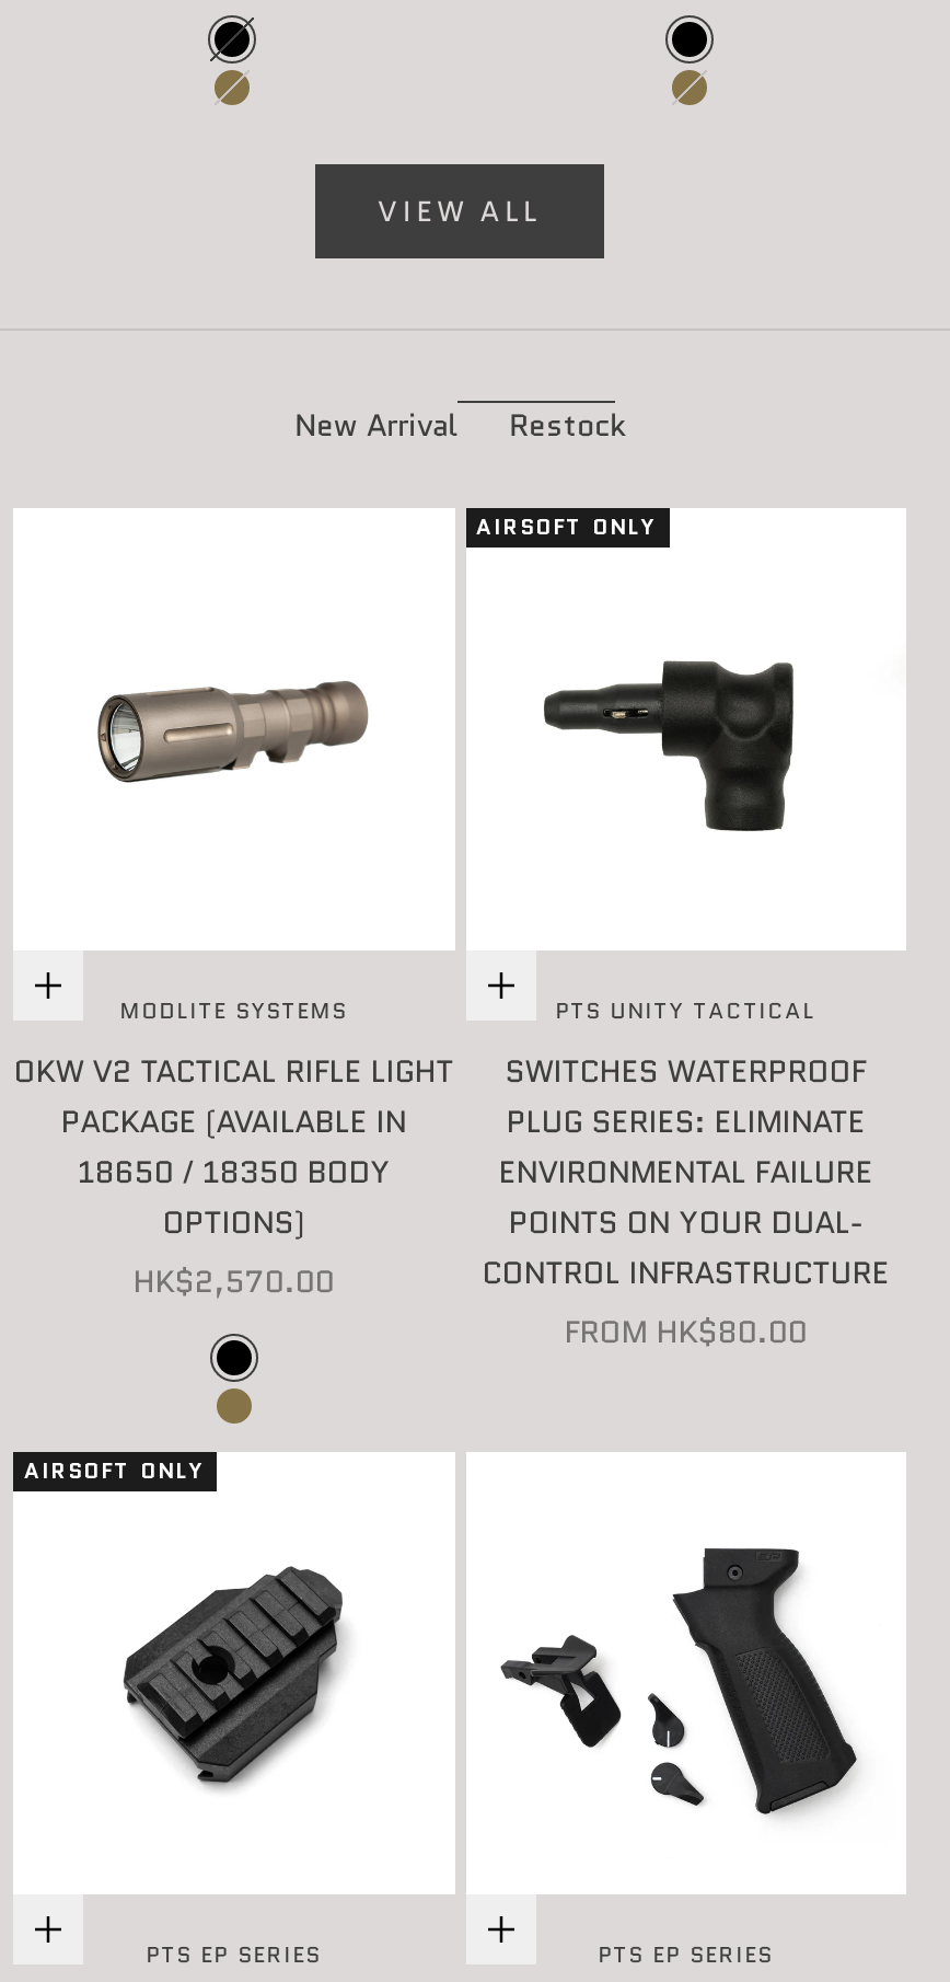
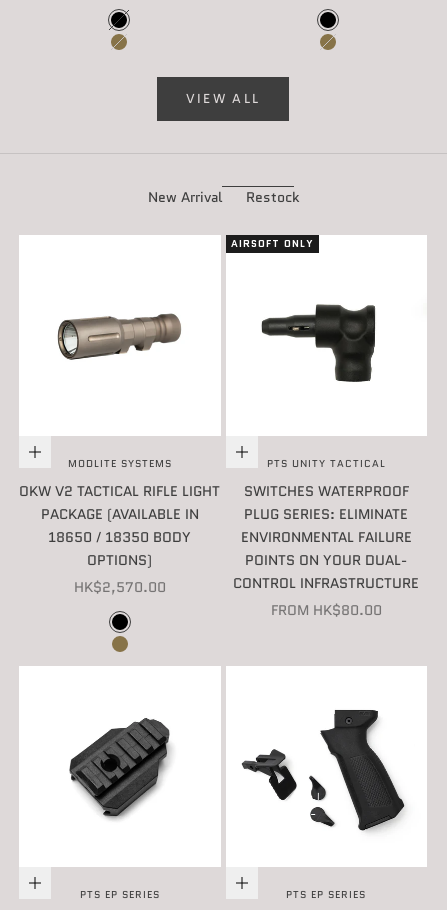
- AIRSOFT ONLY
